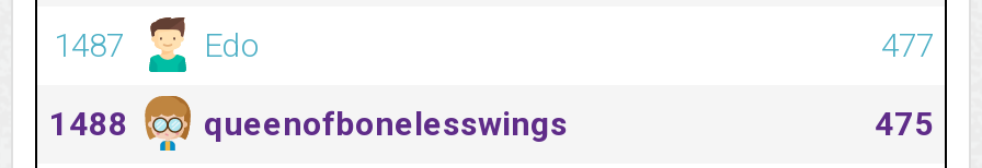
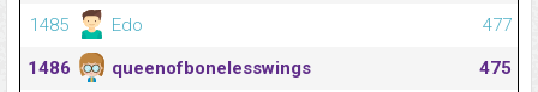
- 1487 Edo
+ 1485 Edo

- 1488 queenofbonelesswings
+ 1486 queenofbonelesswings
